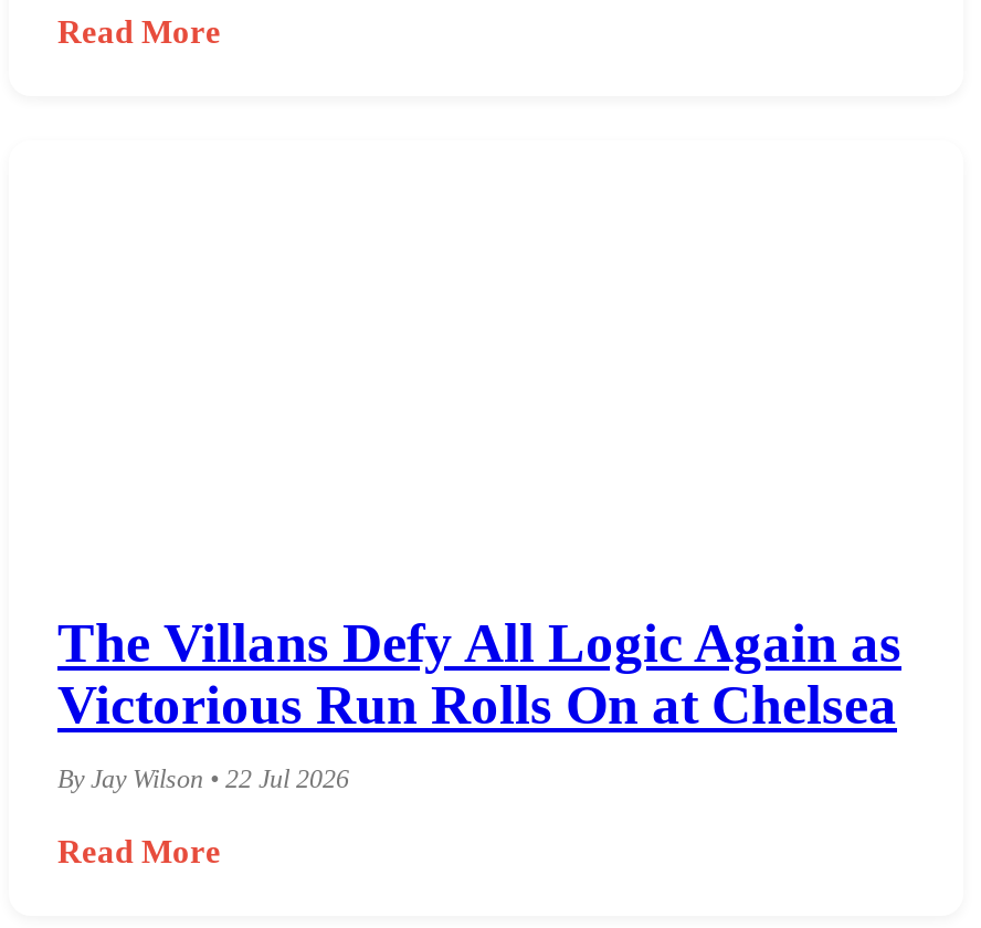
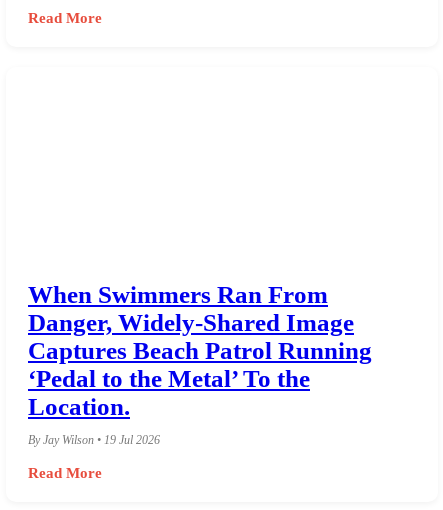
- The Villans Defy All Logic Again as
- Victorious Run Rolls On at Chelsea
+ When Swimmers Ran From
+ Danger, Widely-Shared Image
+ Captures Beach Patrol Running
+ ‘Pedal to the Metal’ To the
+ Location.

- By Jay Wilson • 22 Jul 2026
+ By Jay Wilson • 19 Jul 2026
